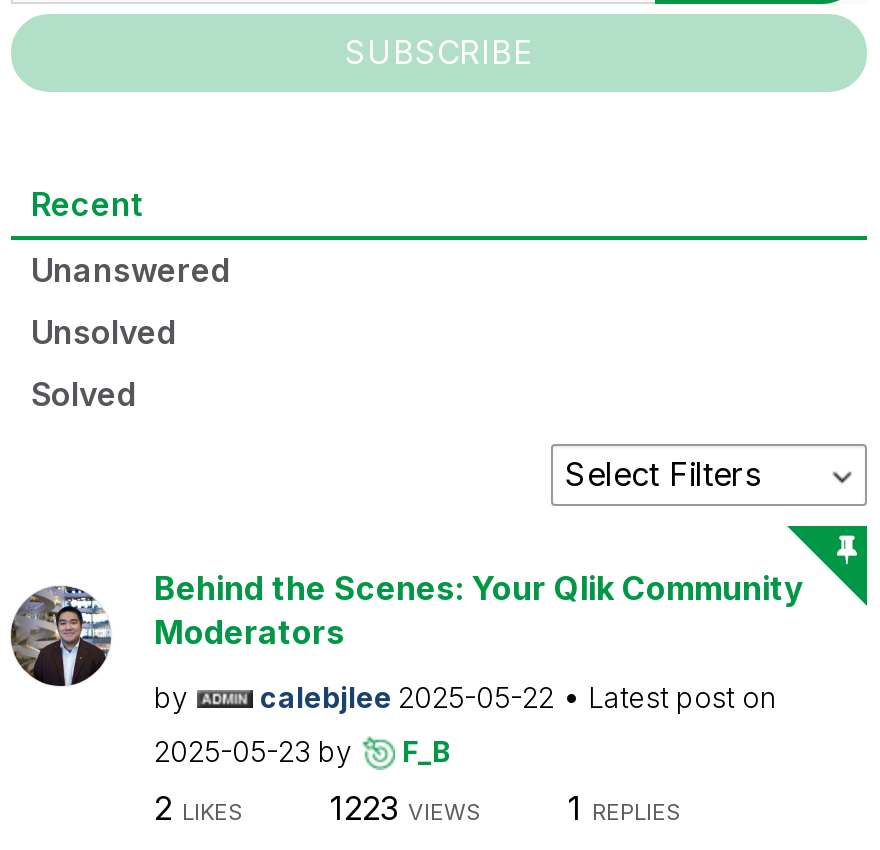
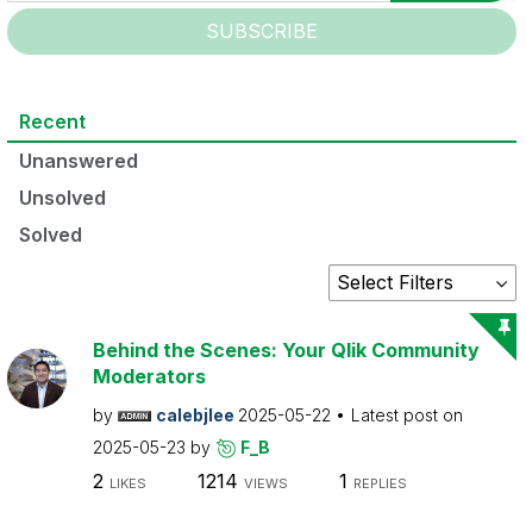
- 2 LIKES 1223 VIEWS 1 REPLIES
+ 2 LIKES 1214 VIEWS 1 REPLIES
